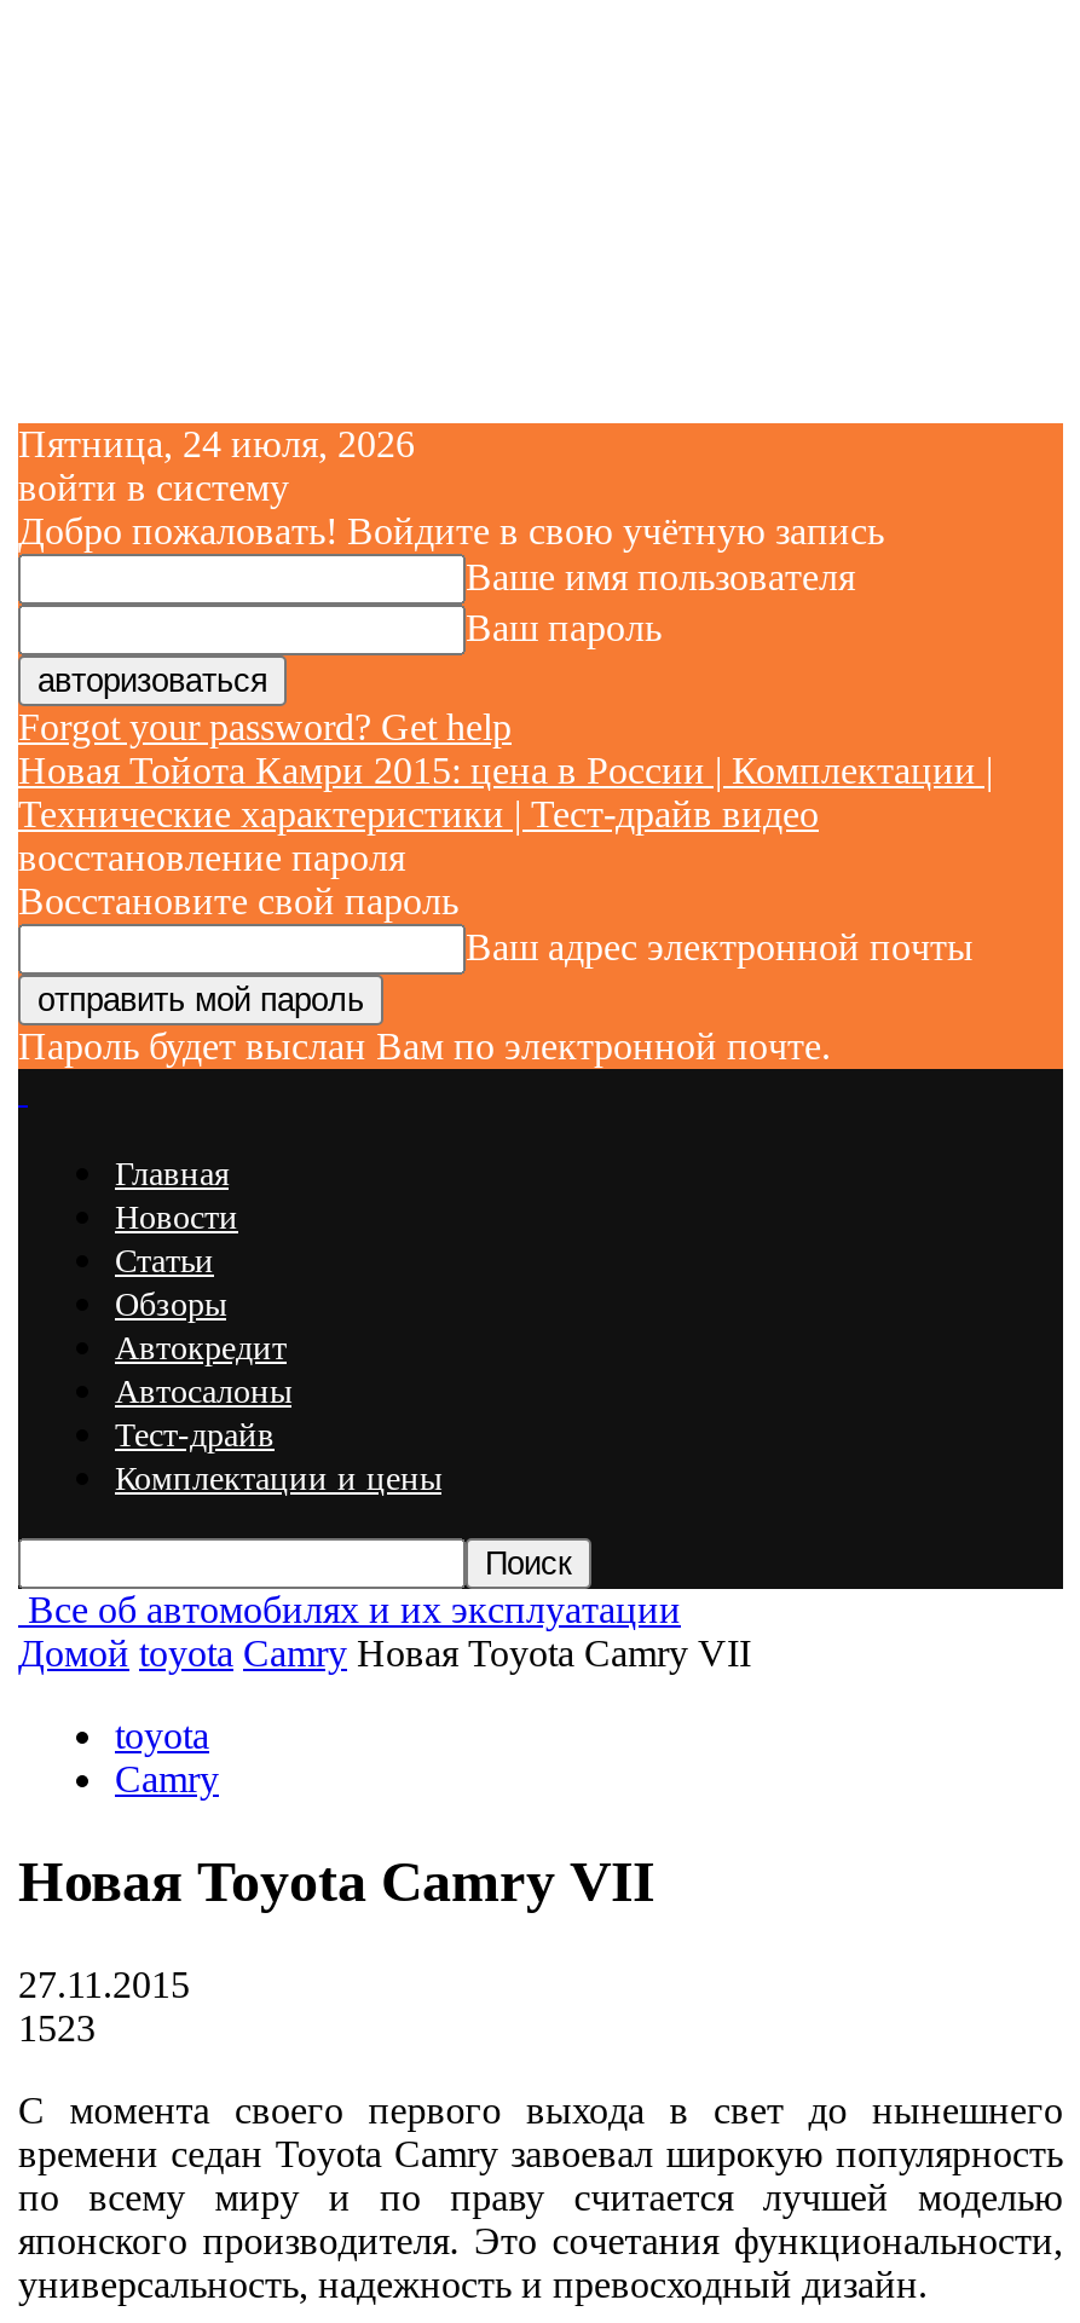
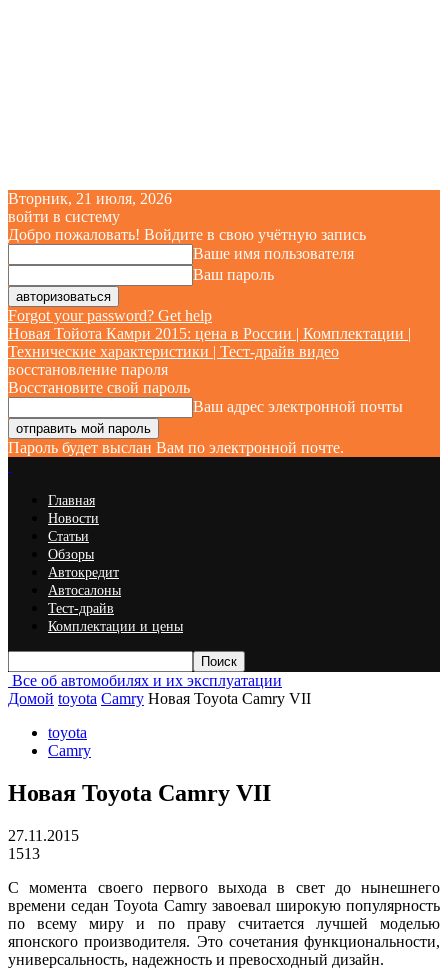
- Пятница, 24 июля, 2026
+ Вторник, 21 июля, 2026

- 1523
+ 1513
